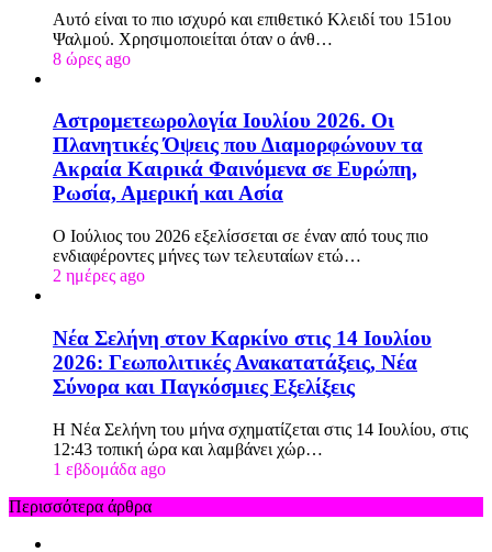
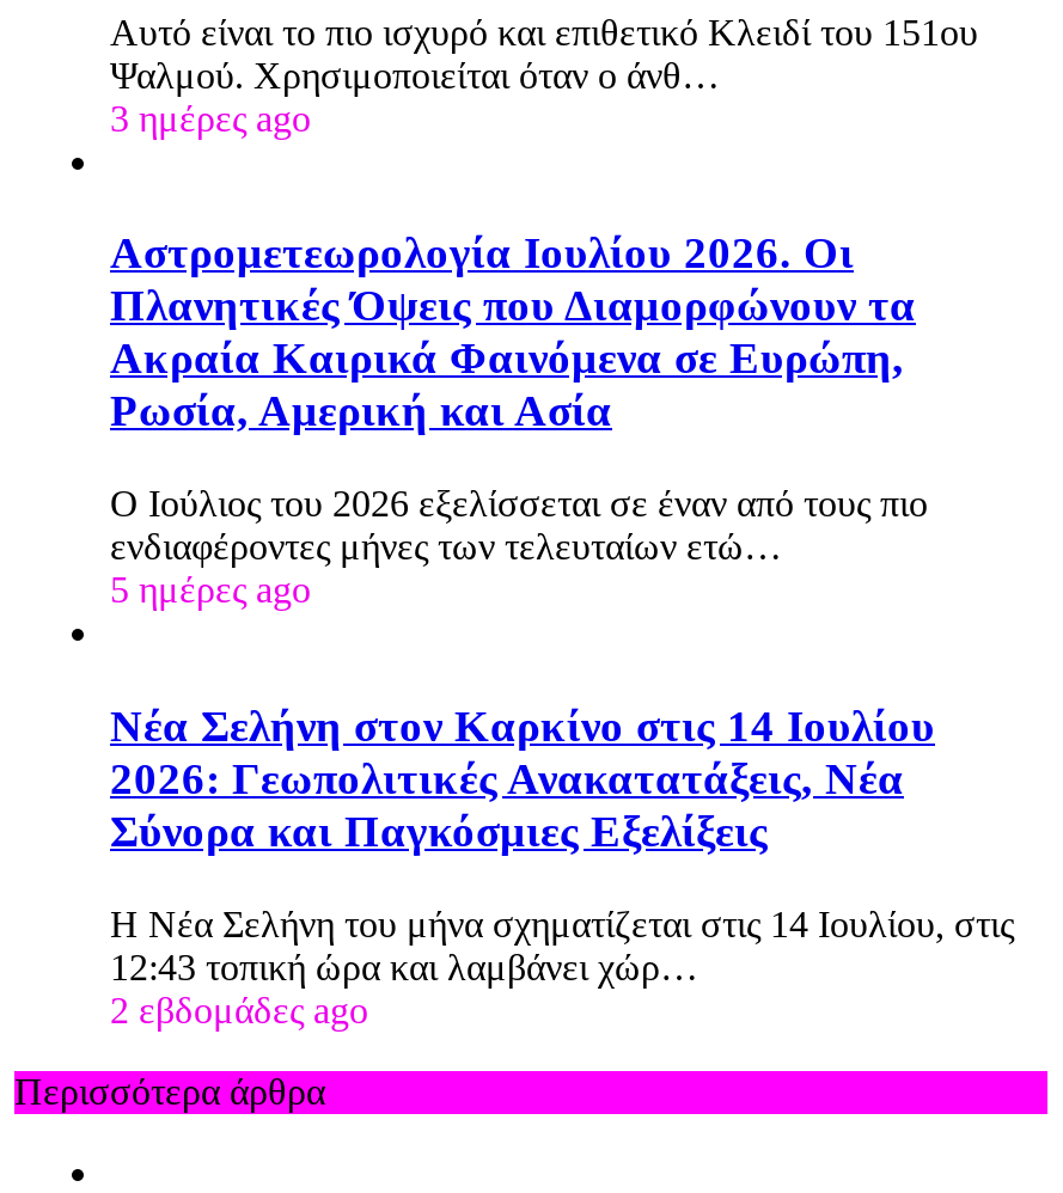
- 8 ώρες ago
+ 3 ημέρες ago

- 2 ημέρες ago
+ 5 ημέρες ago

- 1 εβδομάδα ago
+ 2 εβδομάδες ago
